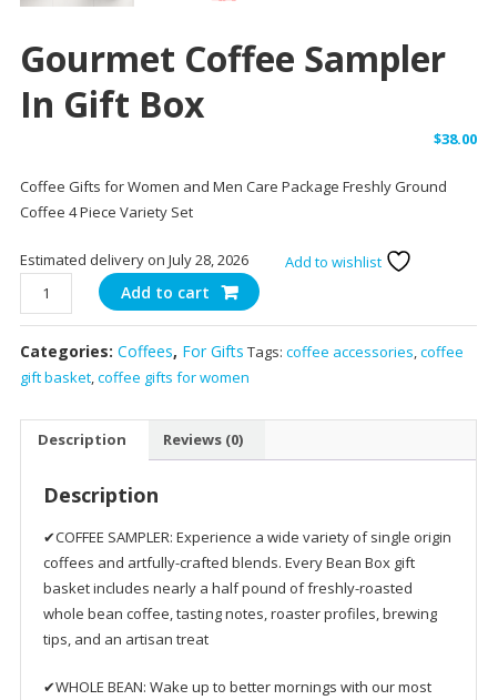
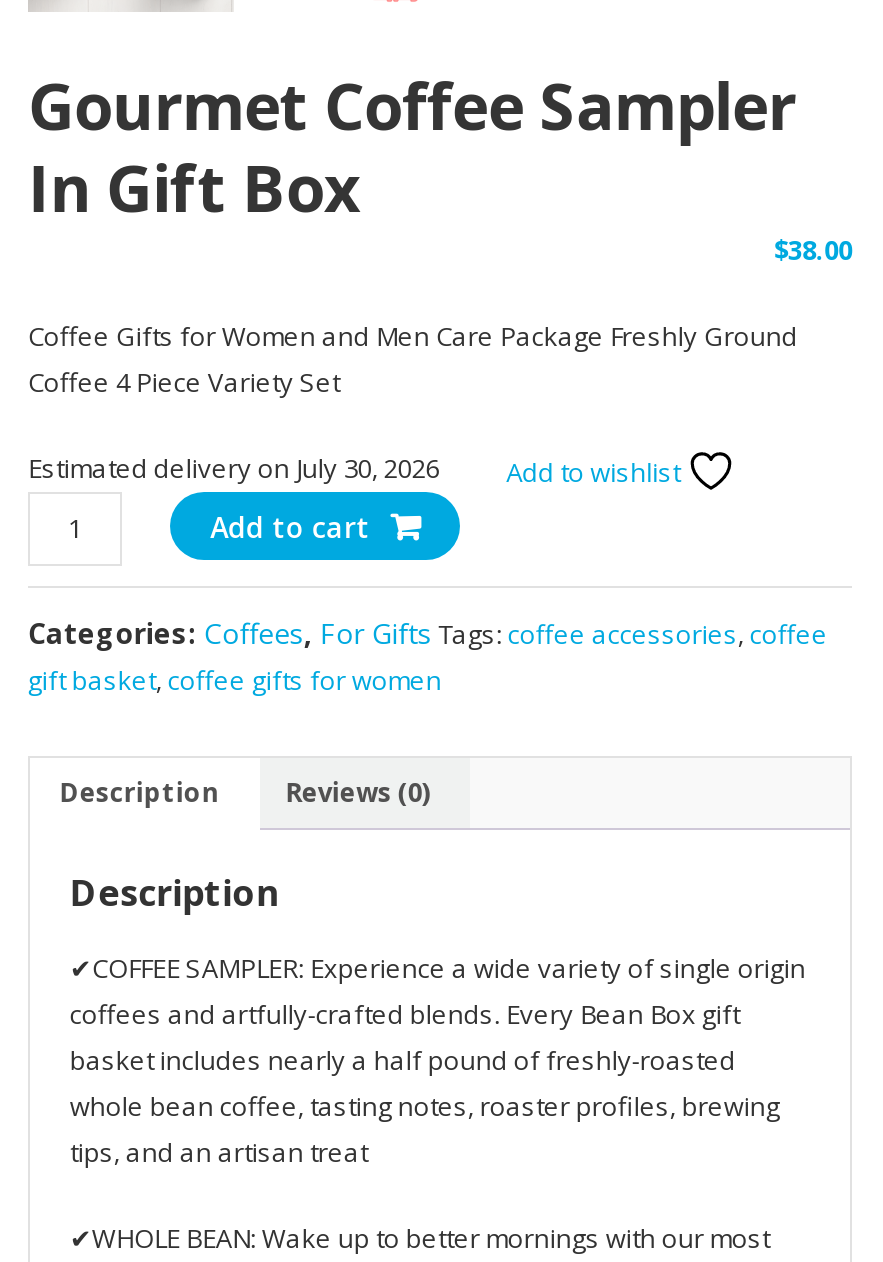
- Estimated delivery on July 28, 2026
+ Estimated delivery on July 30, 2026
